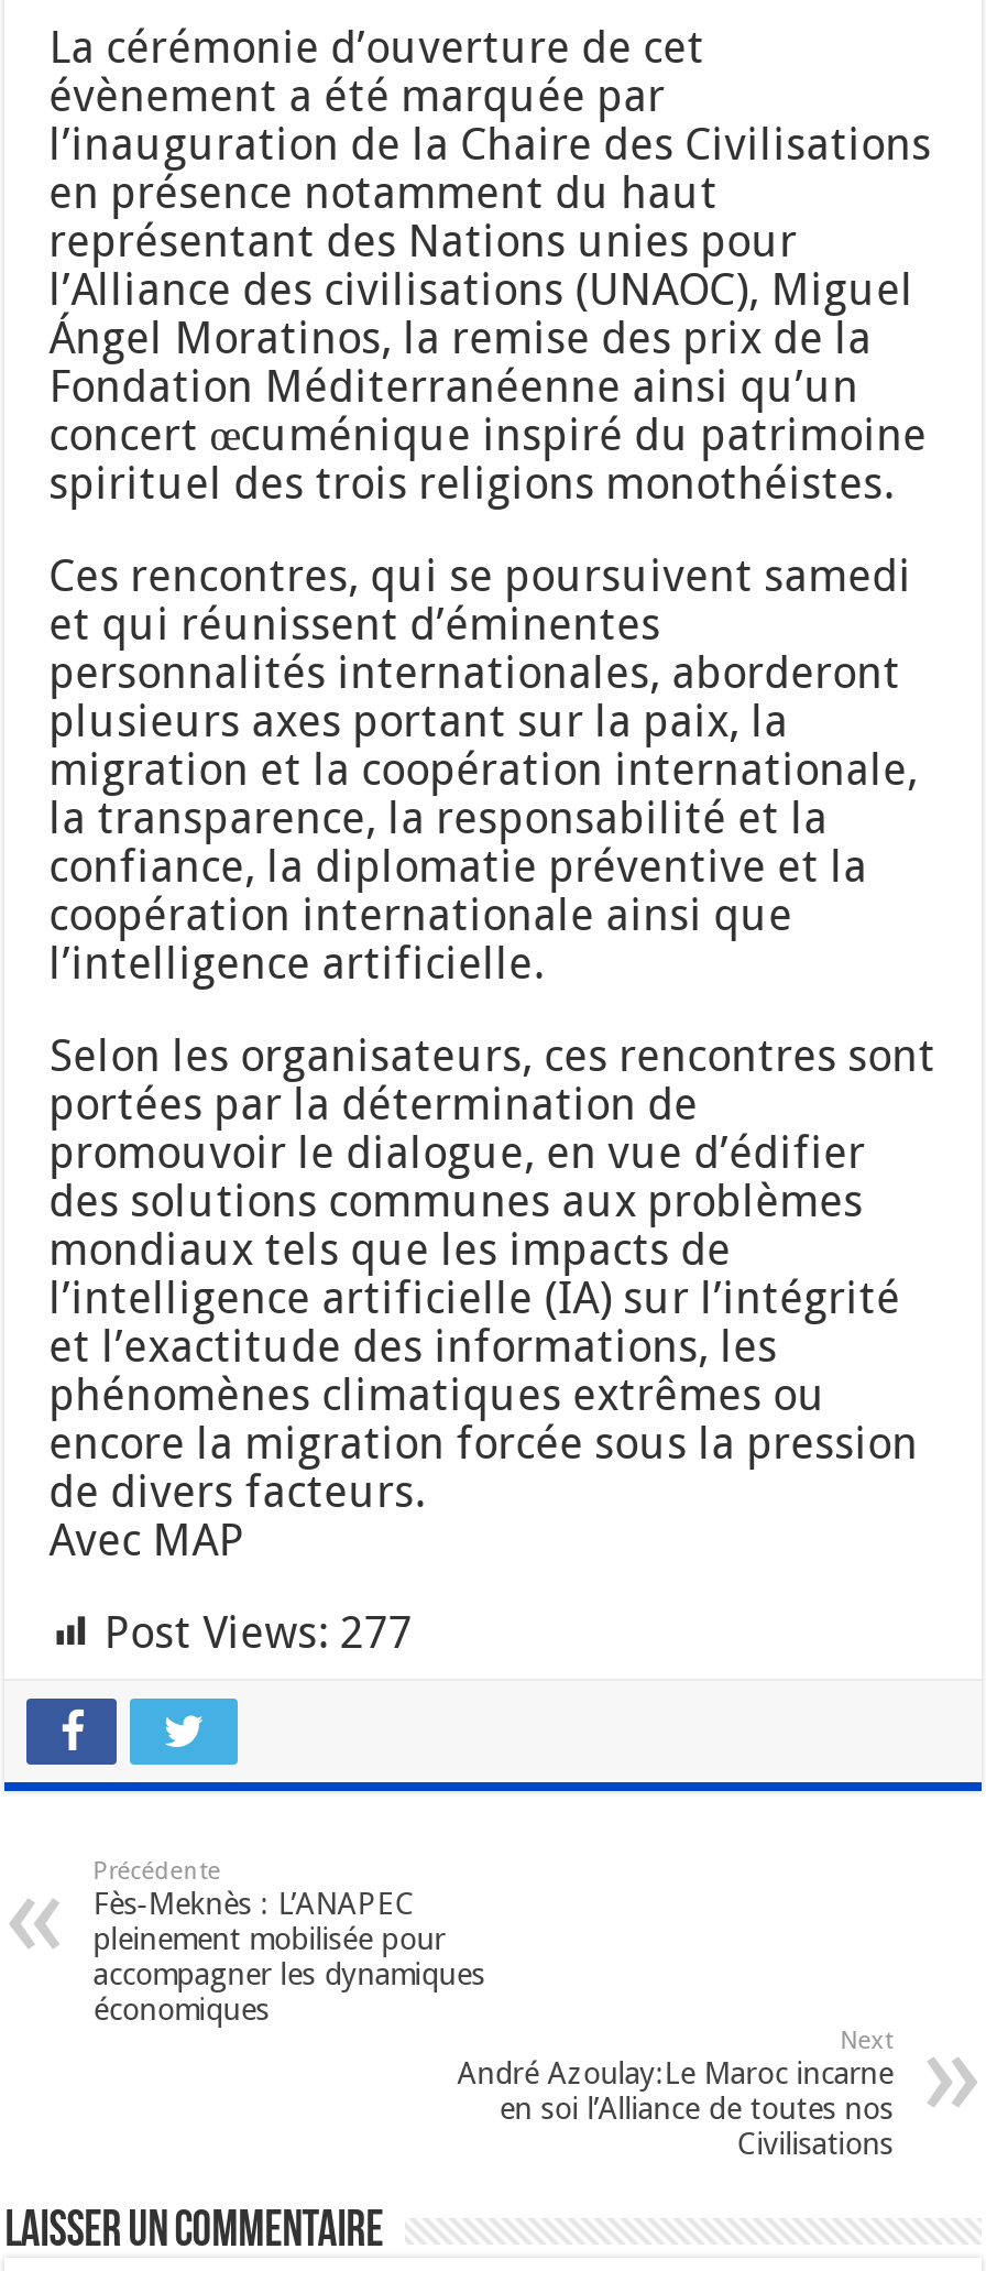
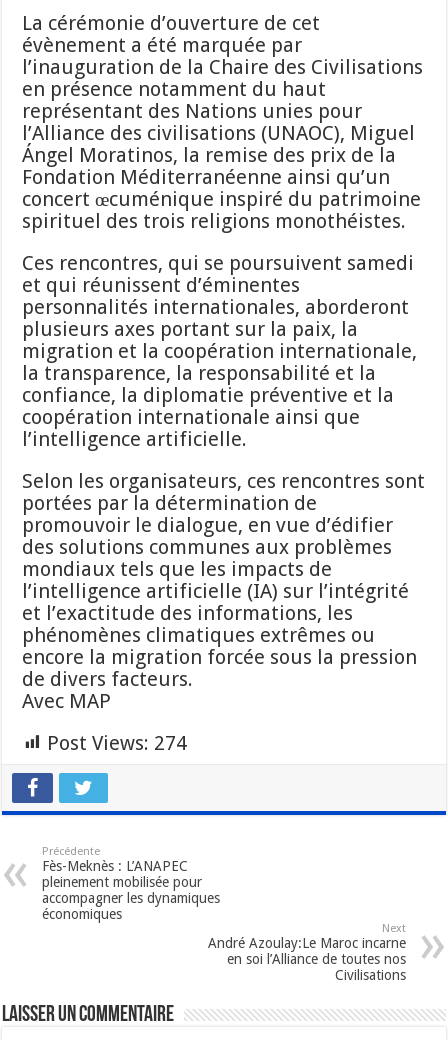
- Post Views: 277
+ Post Views: 274
